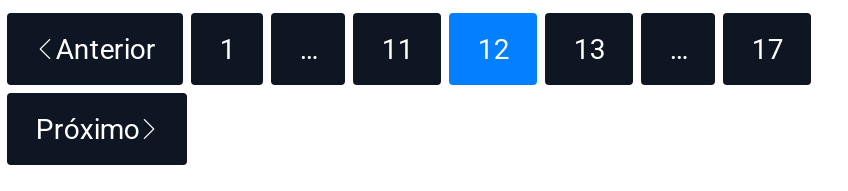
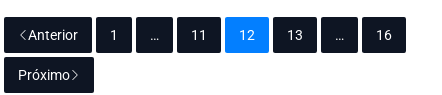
- 17
+ 16
